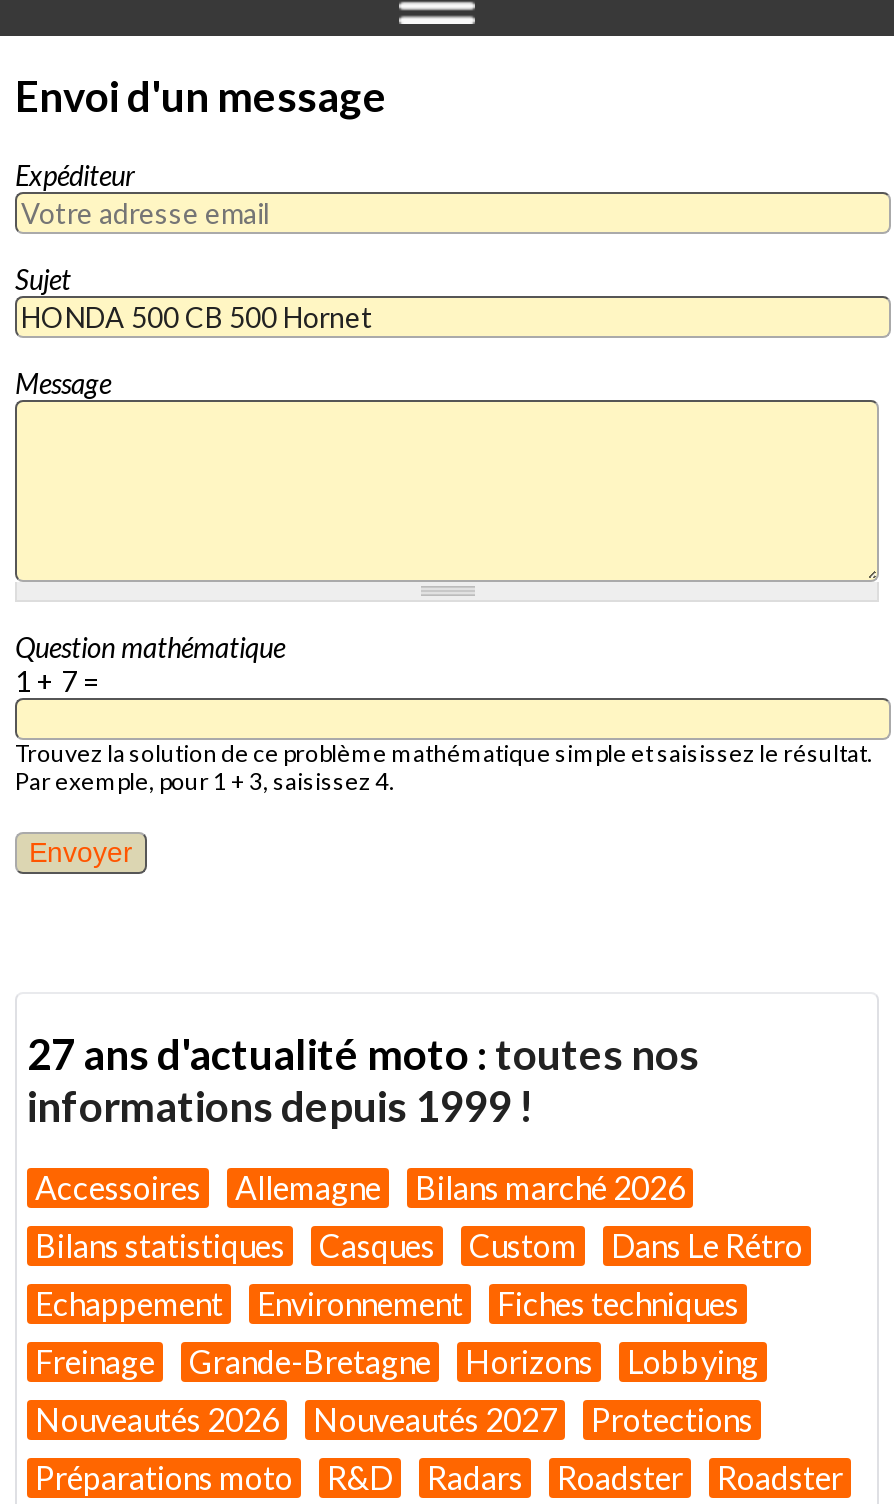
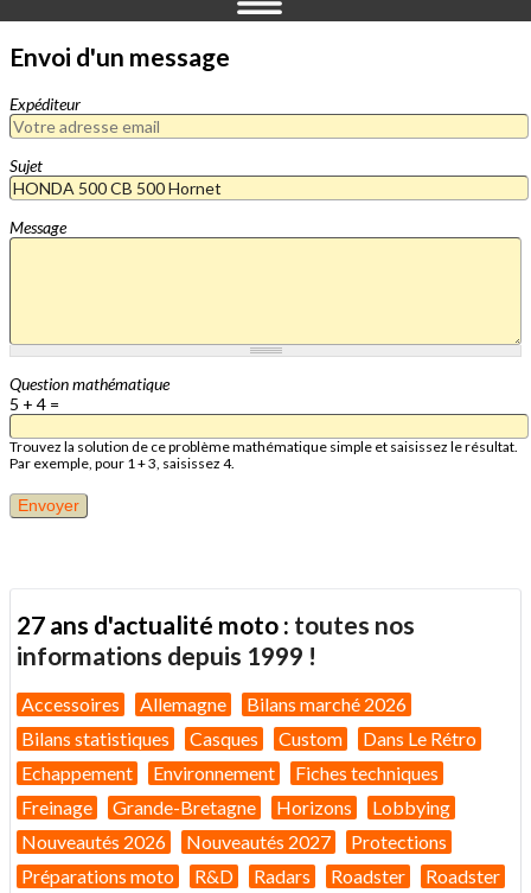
- 1 + 7 =
+ 5 + 4 =
